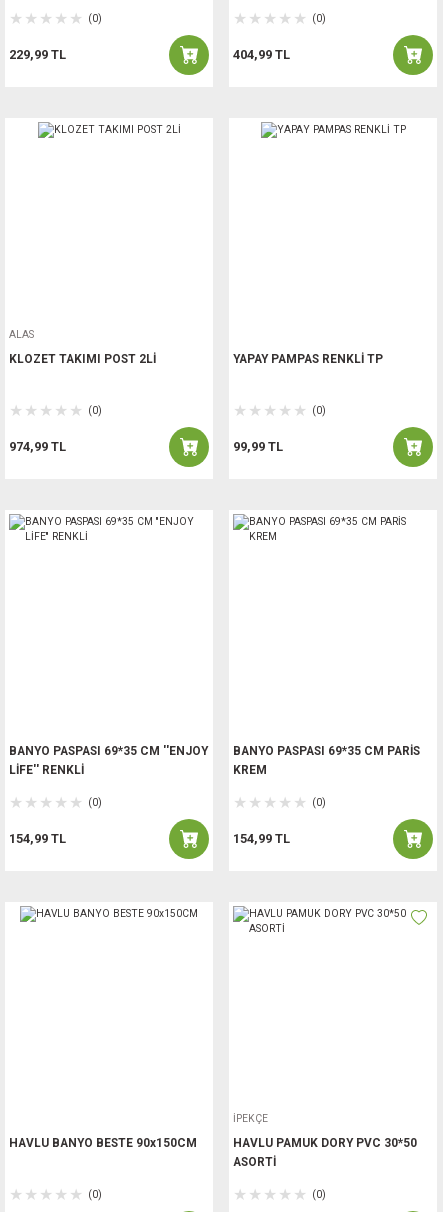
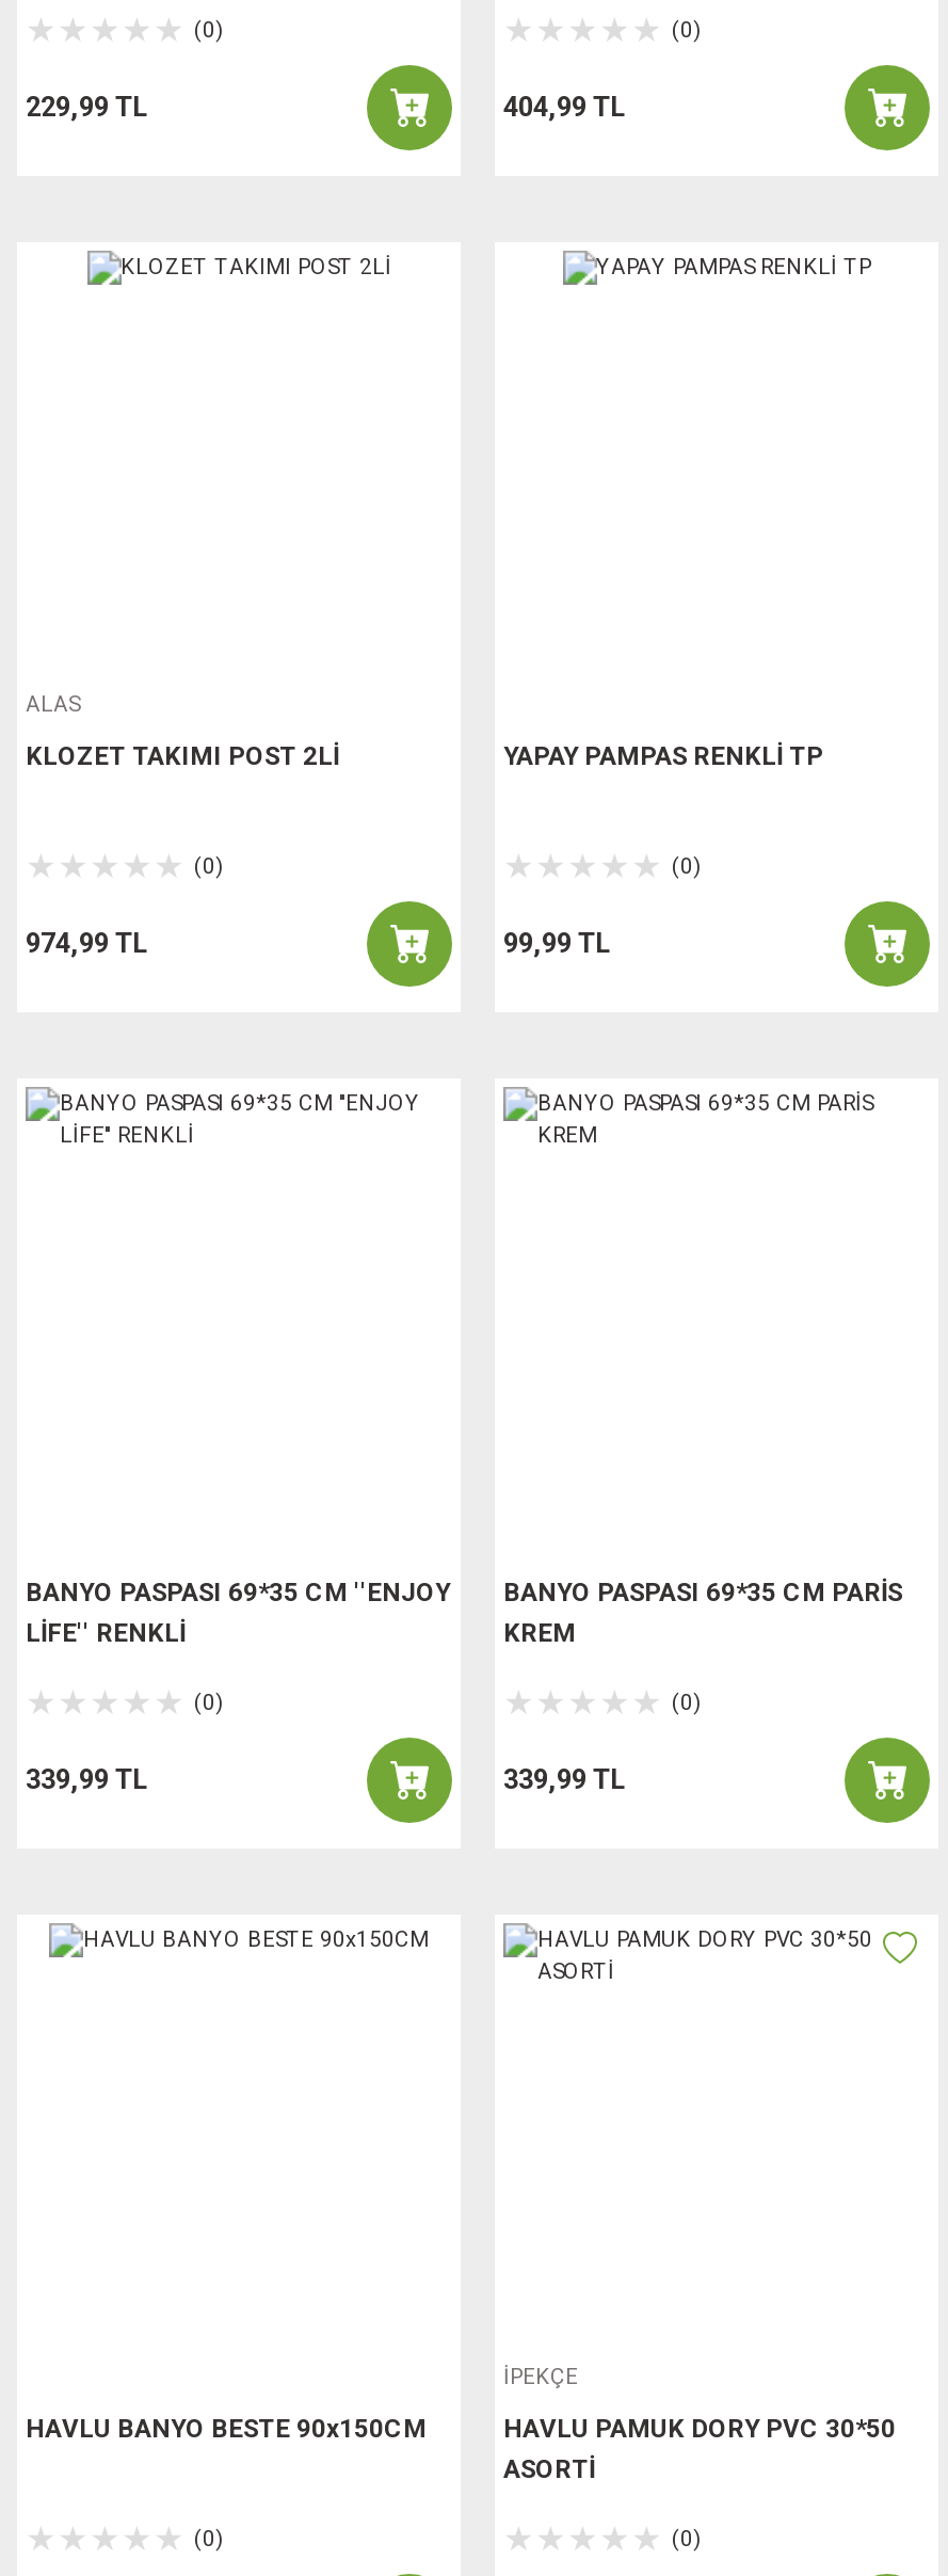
- 154,99 TL
+ 339,99 TL

- 154,99 TL
+ 339,99 TL
